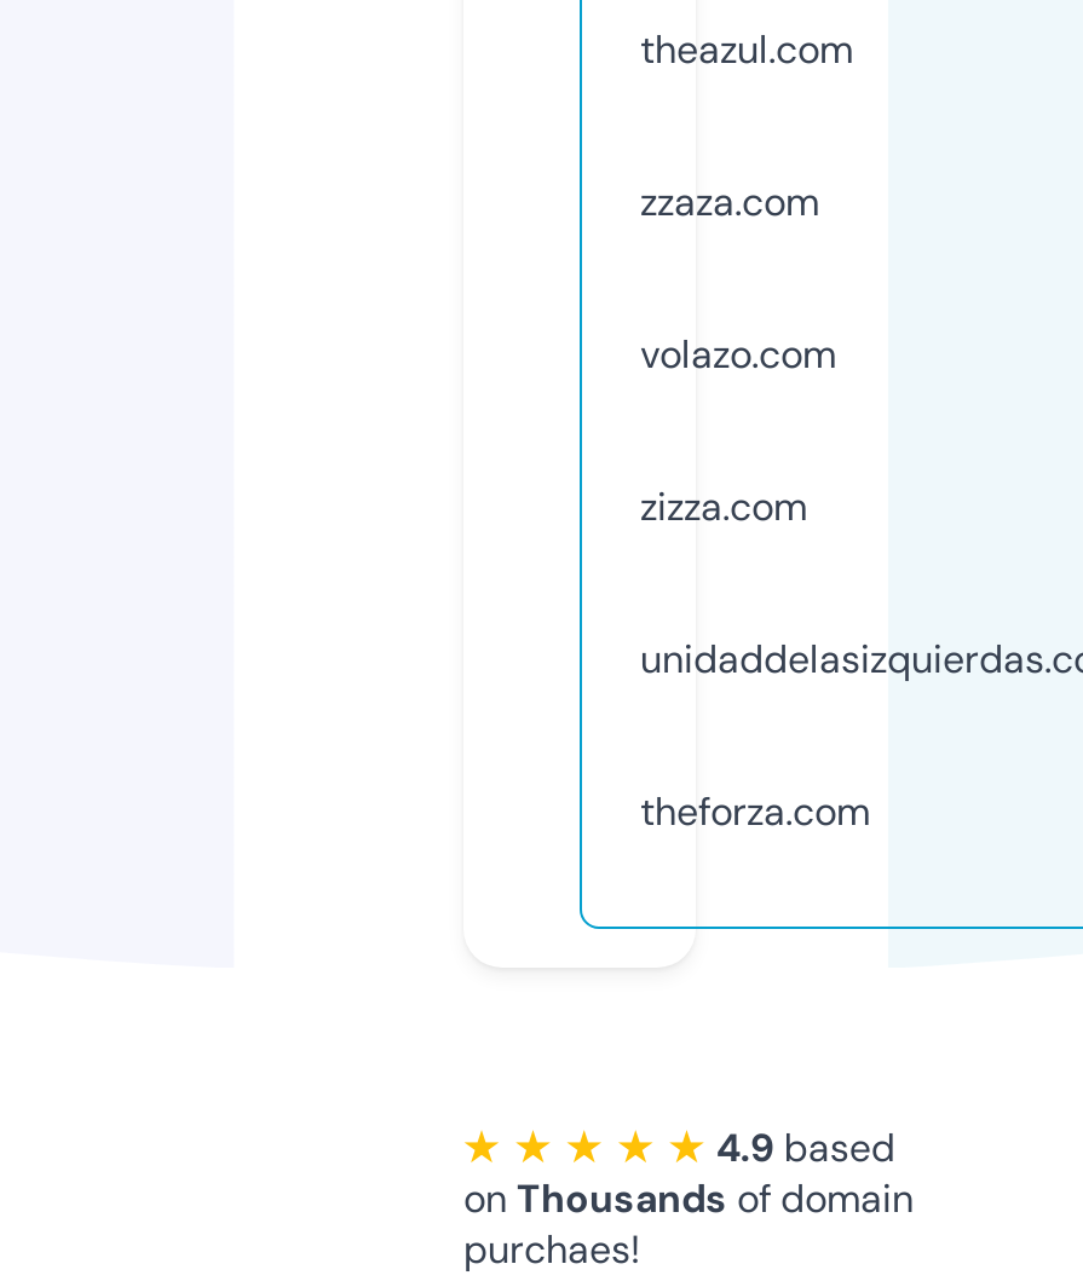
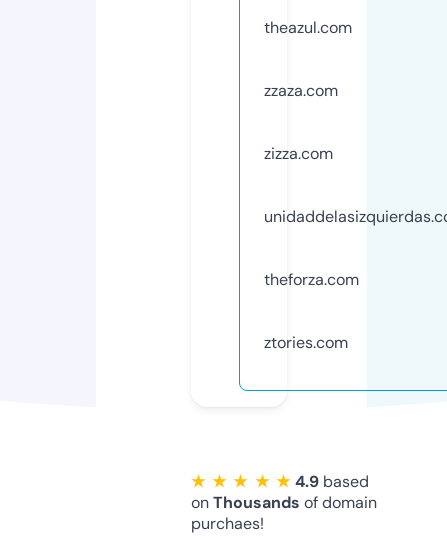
- volazo.com

moved up: zizza.com | theforza.com

+ ztories.com
